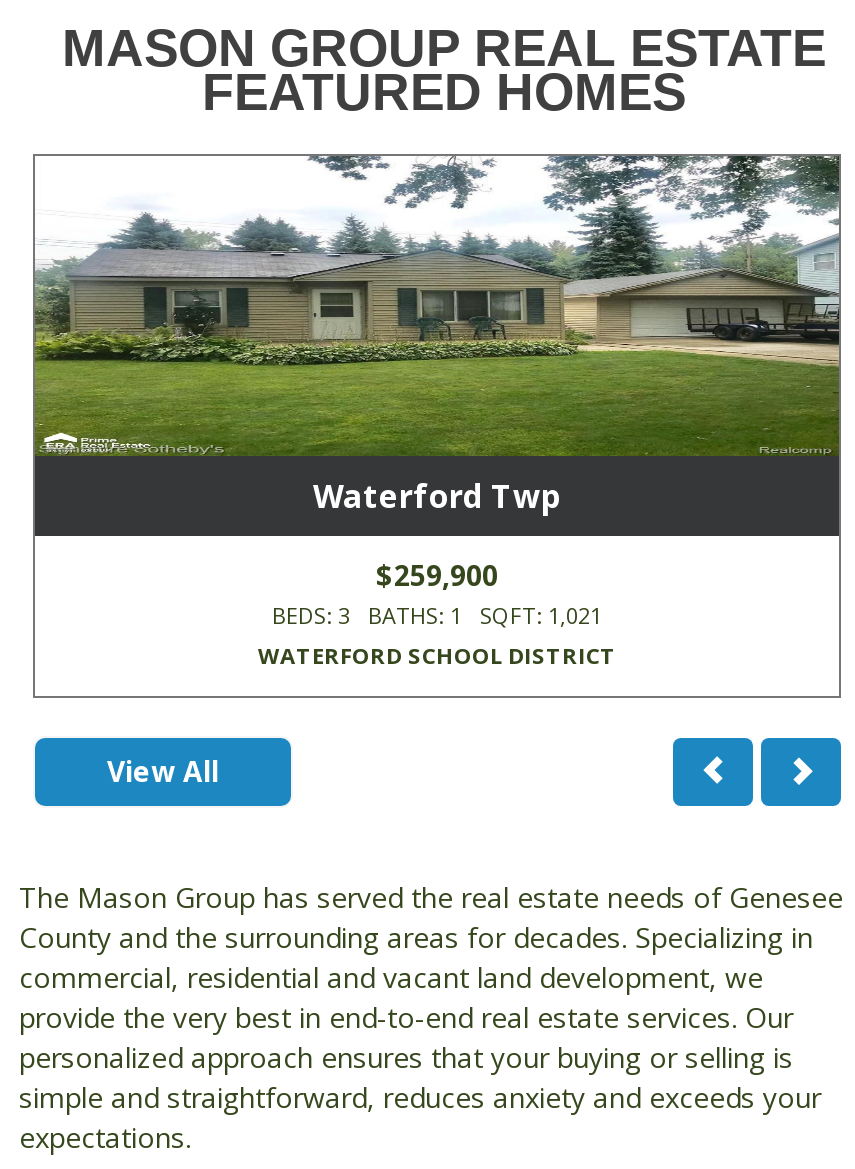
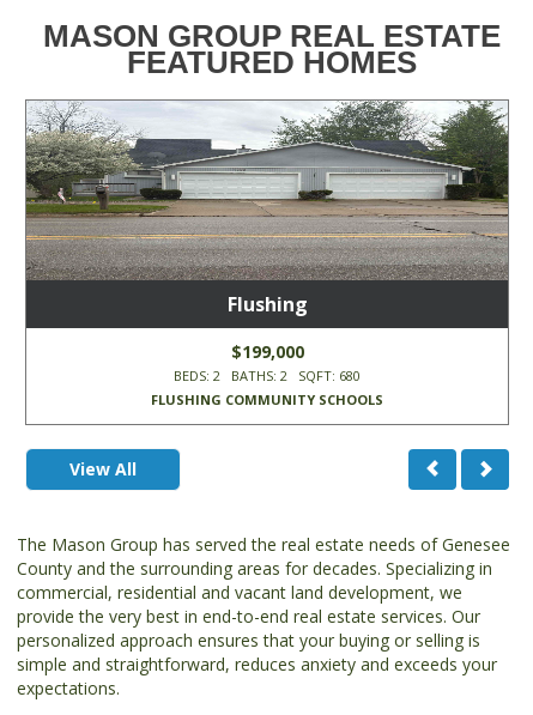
- [image]
- Waterford Twp
+ [image]
+ Flushing

- $259,900
- BEDS: 3 BATHS: 1 SQFT: 1,021
- WATERFORD SCHOOL DISTRICT
+ $199,000
+ BEDS: 2 BATHS: 2 SQFT: 680
+ FLUSHING COMMUNITY SCHOOLS
